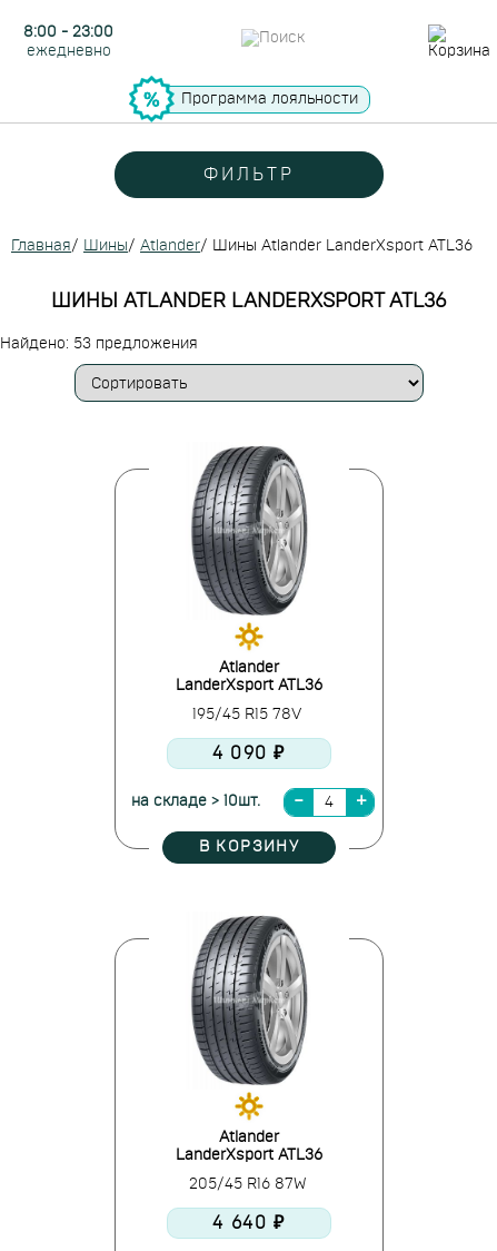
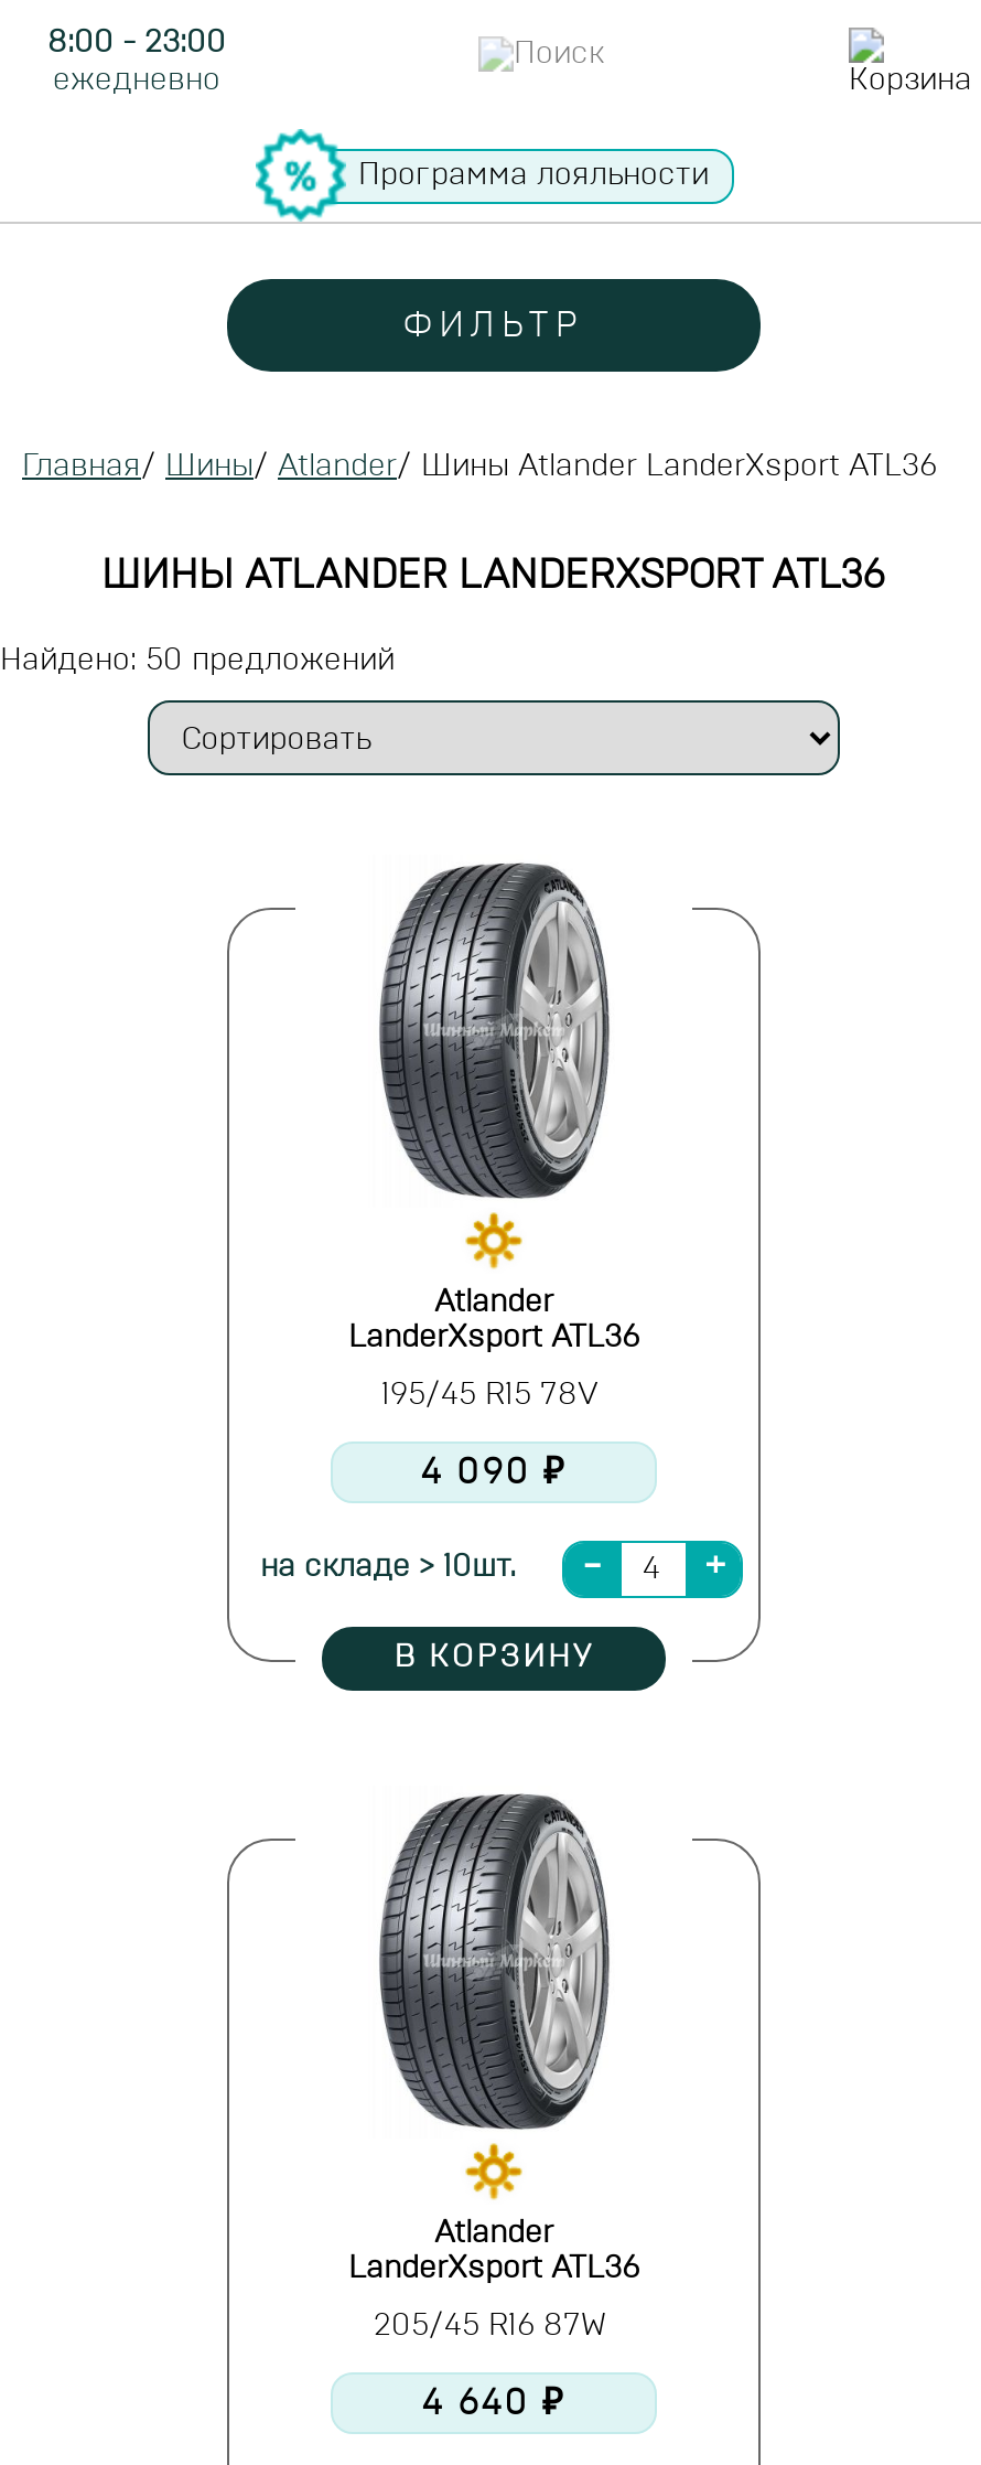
- Найдено: 53 предложения
+ Найдено: 50 предложений
